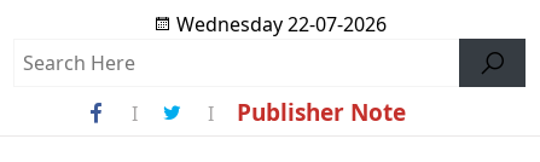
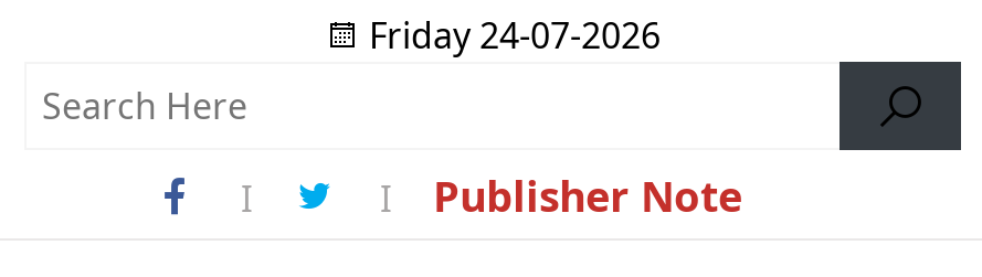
- Wednesday 22-07-2026
+ Friday 24-07-2026
